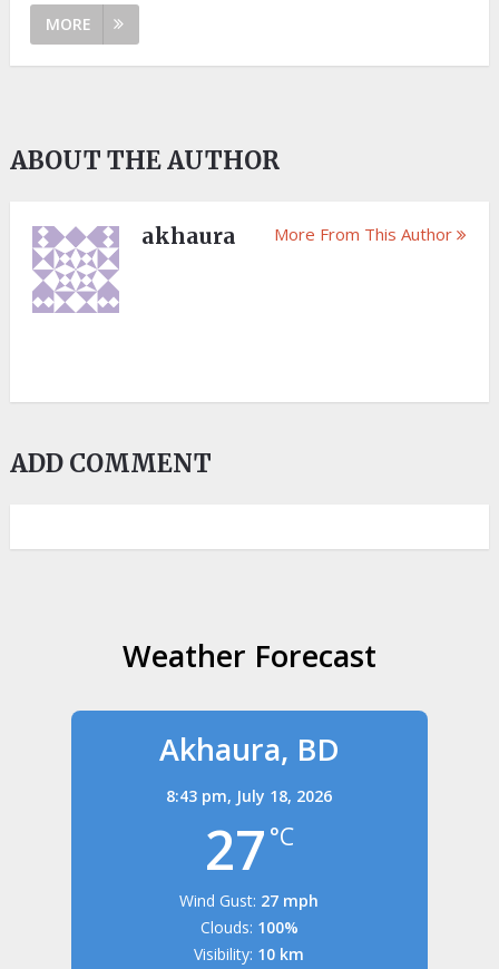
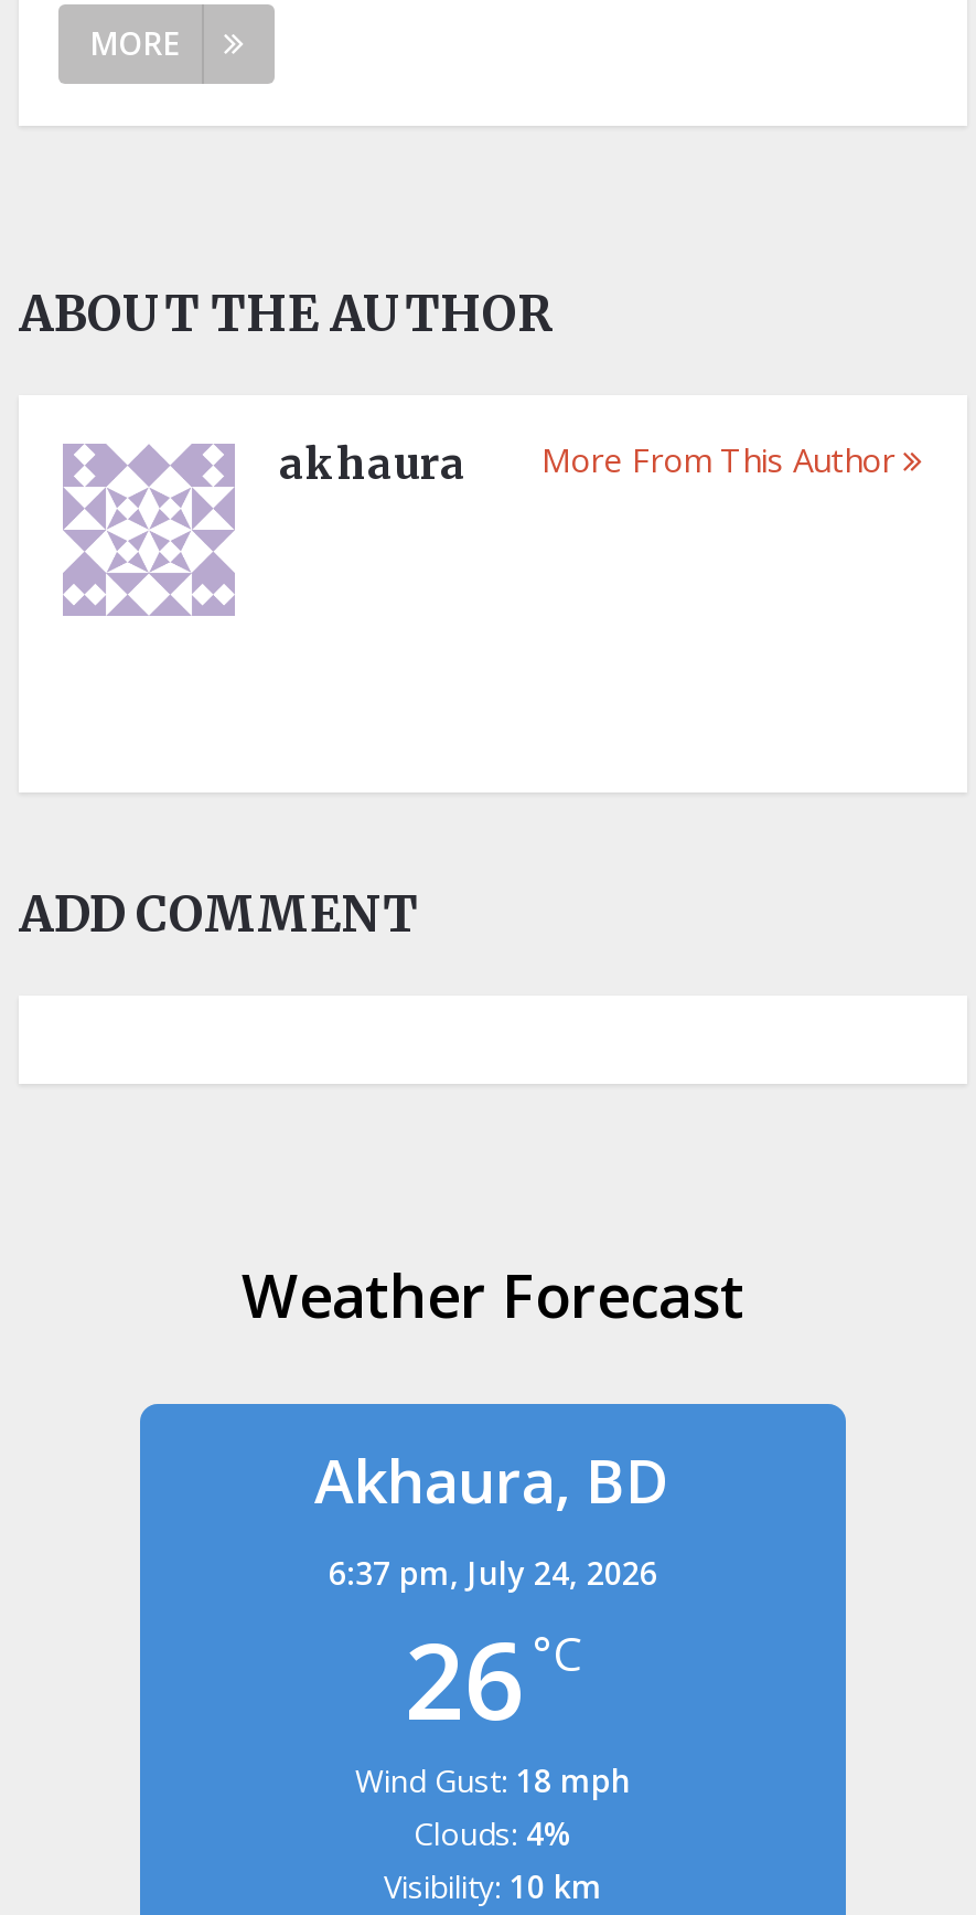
- 8:43 pm, July 18, 2026
+ 6:37 pm, July 24, 2026

- 27 °C
+ 26 °C

- Wind Gust: 27 mph
+ Wind Gust: 18 mph

- Clouds: 100%
+ Clouds: 4%
